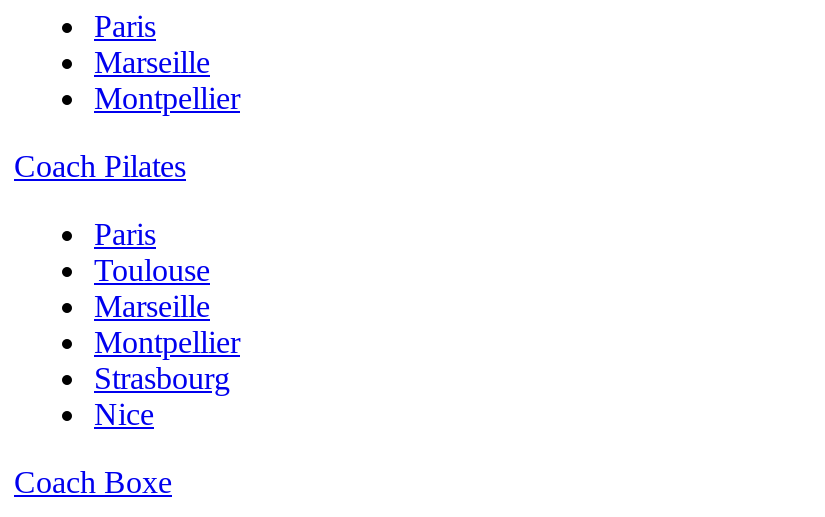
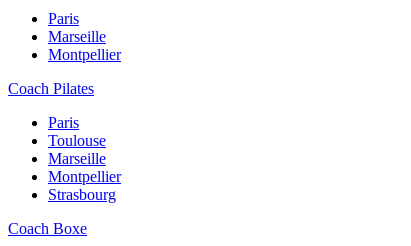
- Nice
